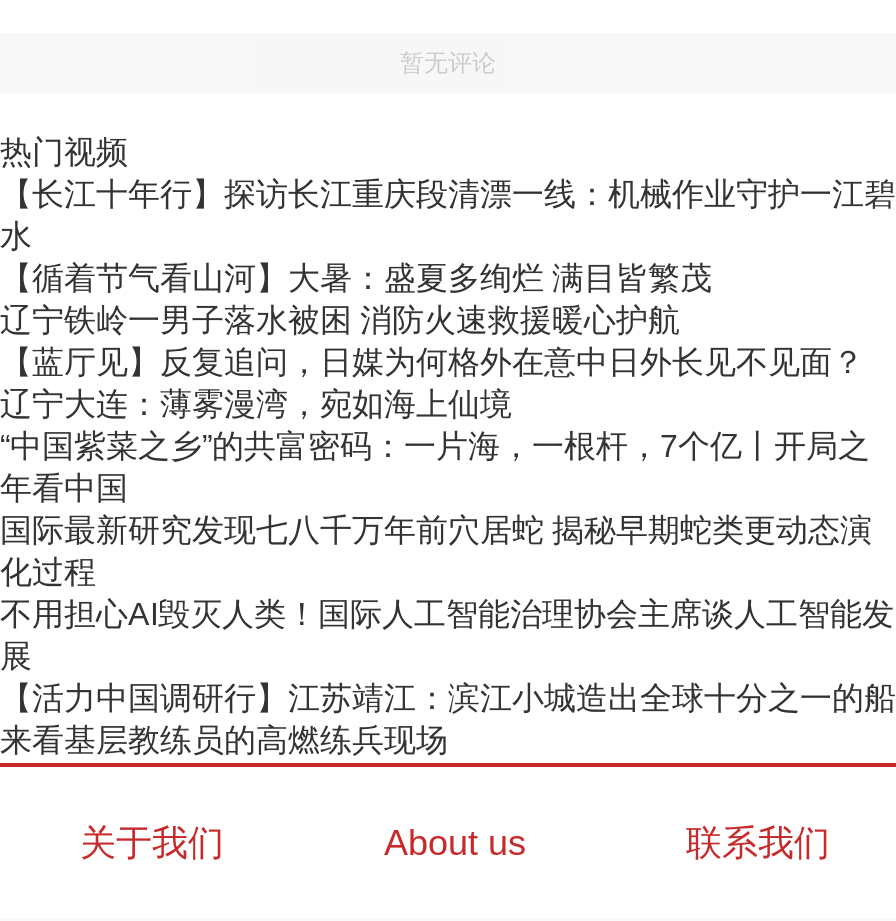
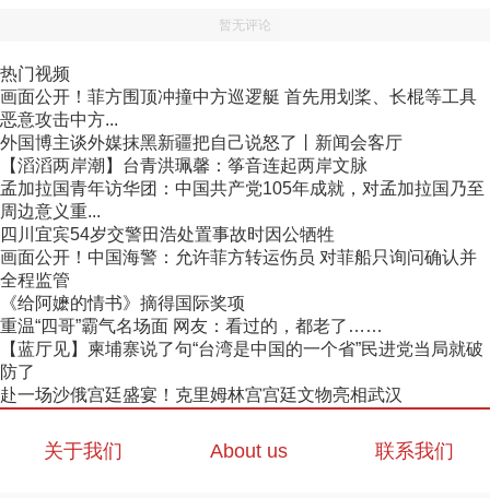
- 【长江十年行】探访长江重庆段清漂一线：机械作业守护一江碧
- 水
- 【循着节气看山河】大暑：盛夏多绚烂 满目皆繁茂
- 辽宁铁岭一男子落水被困 消防火速救援暖心护航
- 【蓝厅见】反复追问，日媒为何格外在意中日外长见不见面？
- 辽宁大连：薄雾漫湾，宛如海上仙境
- “中国紫菜之乡”的共富密码：一片海，一根杆，7个亿丨开局之
- 年看中国
- 国际最新研究发现七八千万年前穴居蛇 揭秘早期蛇类更动态演
- 化过程
- 不用担心AI毁灭人类！国际人工智能治理协会主席谈人工智能发
- 展
- 【活力中国调研行】江苏靖江：滨江小城造出全球十分之一的船
- 来看基层教练员的高燃练兵现场
+ 画面公开！菲方围顶冲撞中方巡逻艇 首先用划桨、长棍等工具
+ 恶意攻击中方...
+ 外国博主谈外媒抹黑新疆把自己说怒了丨新闻会客厅
+ 【滔滔两岸潮】台青洪珮馨：筝音连起两岸文脉
+ 孟加拉国青年访华团：中国共产党105年成就，对孟加拉国乃至
+ 周边意义重...
+ 四川宜宾54岁交警田浩处置事故时因公牺牲
+ 画面公开！中国海警：允许菲方转运伤员 对菲船只询问确认并
+ 全程监管
+ 《给阿嬷的情书》摘得国际奖项
+ 重温“四哥”霸气名场面 网友：看过的，都老了……
+ 【蓝厅见】柬埔寨说了句“台湾是中国的一个省”民进党当局就破
+ 防了
+ 赴一场沙俄宫廷盛宴！克里姆林宫宫廷文物亮相武汉
